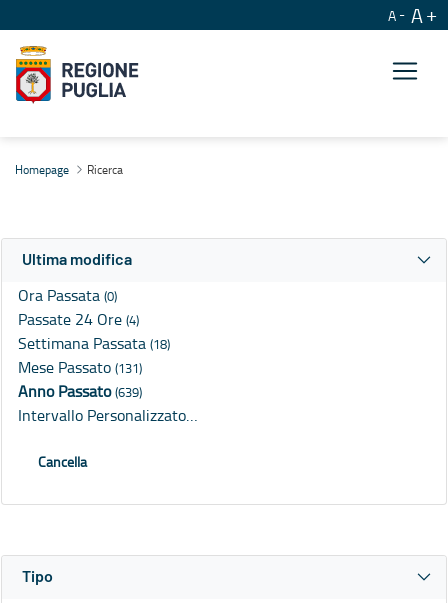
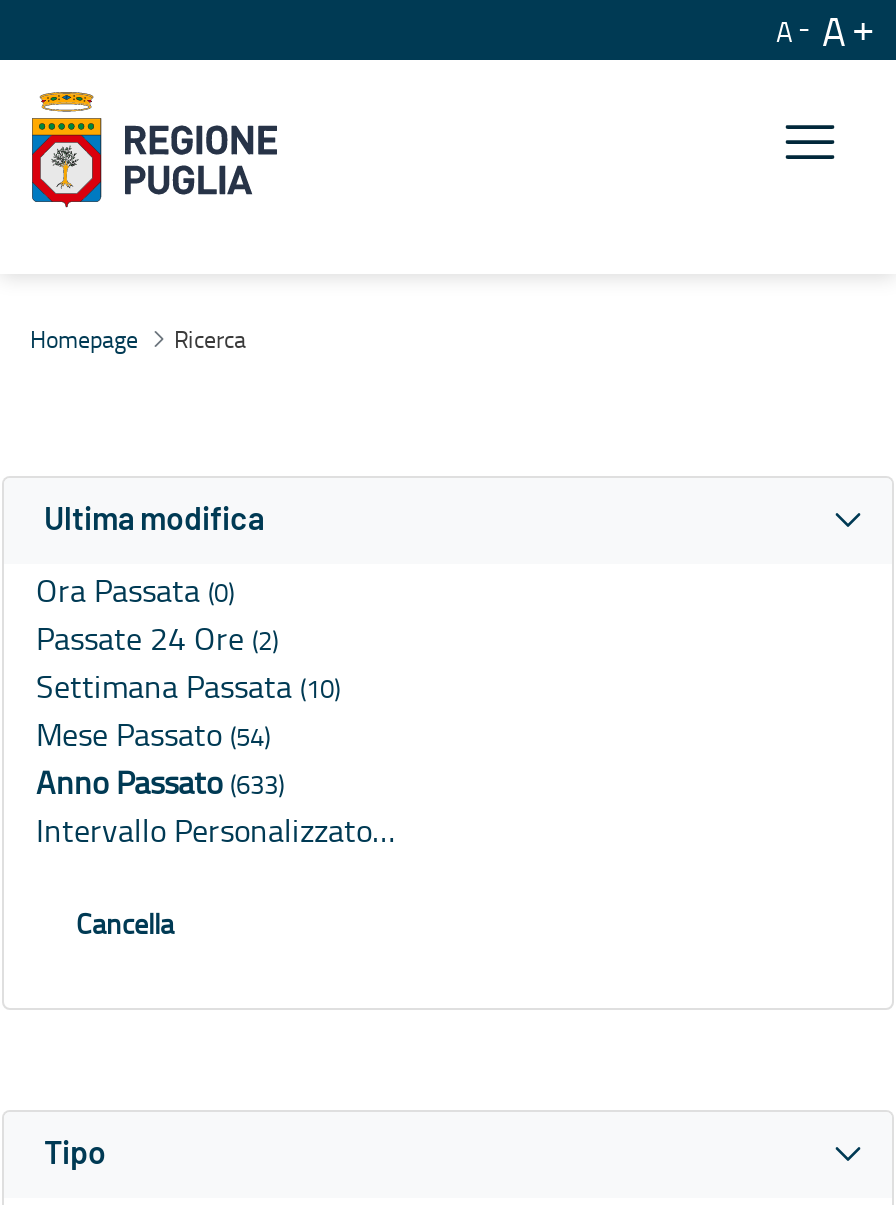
- Passate 24 Ore (4)
+ Passate 24 Ore (2)

- Settimana Passata (18)
+ Settimana Passata (10)

- Mese Passato (131)
+ Mese Passato (54)

- Anno Passato (639)
+ Anno Passato (633)
